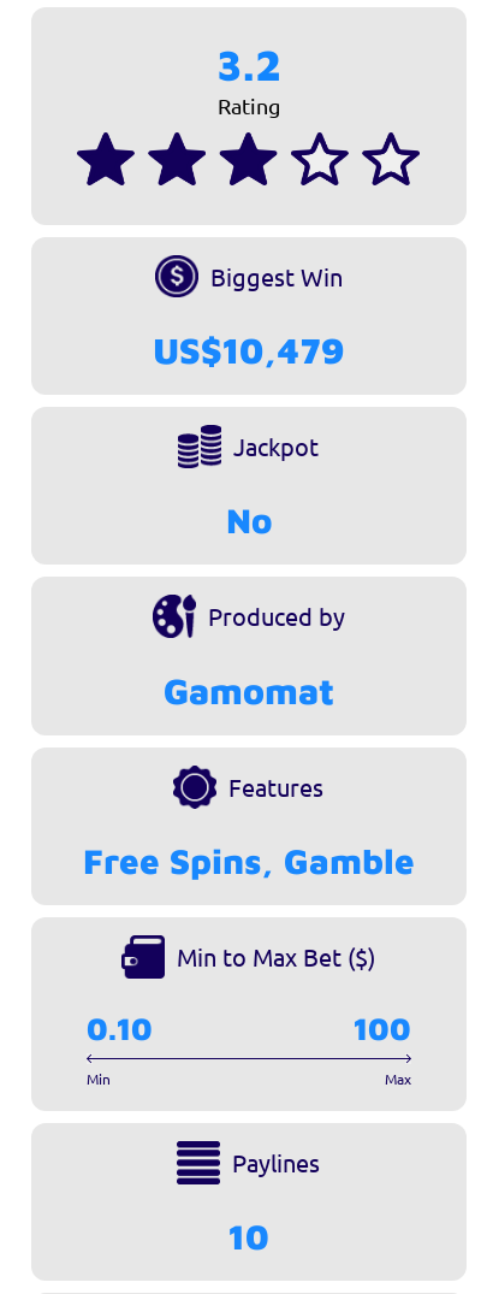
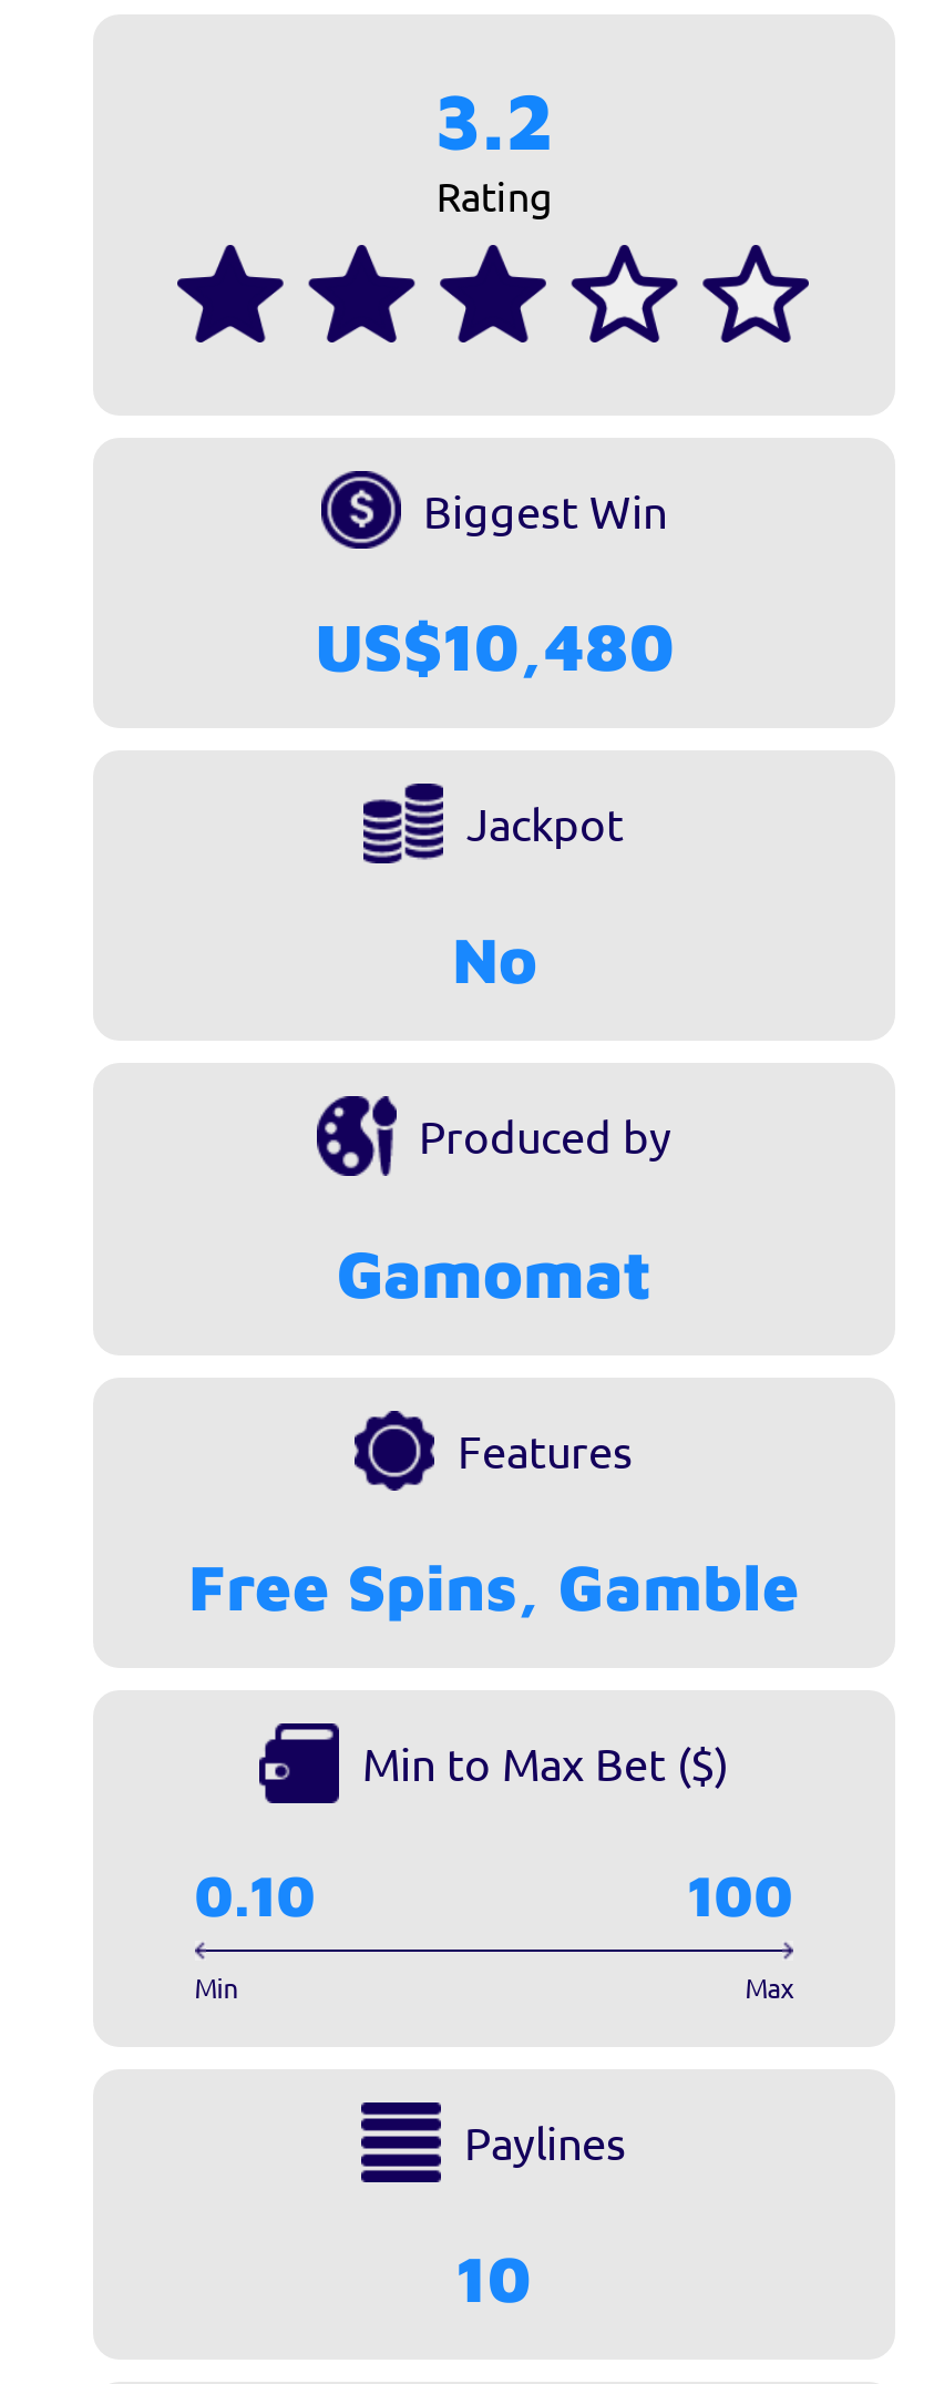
- US$10,479
+ US$10,480
